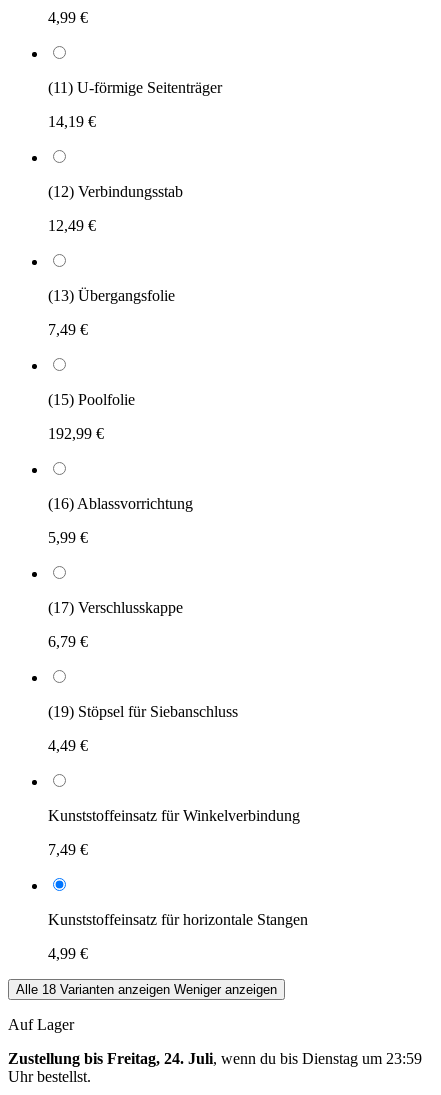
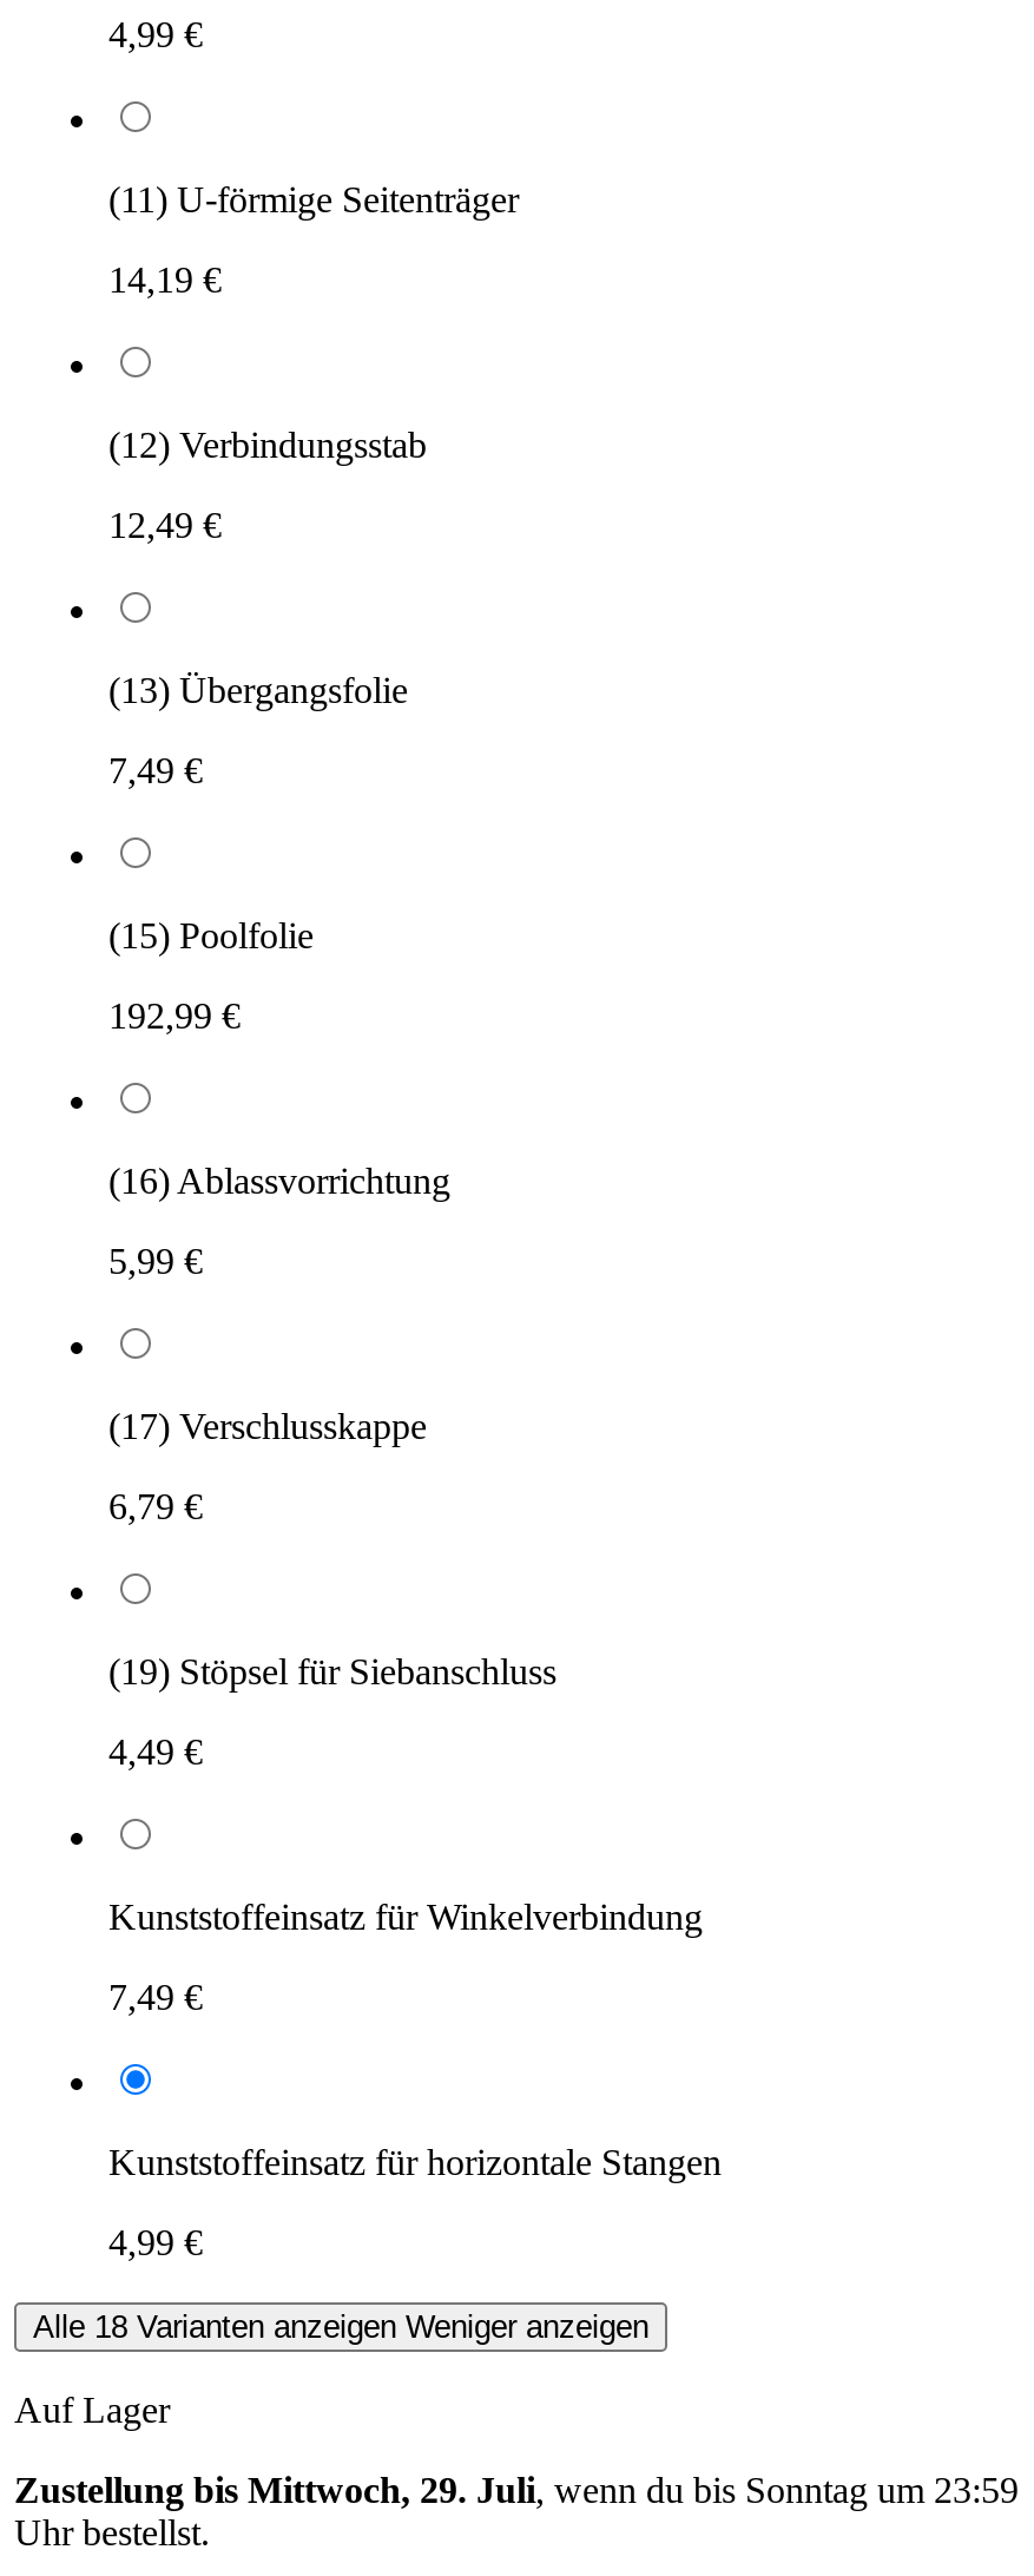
- Zustellung bis Freitag, 24. Juli, wenn du bis Dienstag um 23:59
+ Zustellung bis Mittwoch, 29. Juli, wenn du bis Sonntag um 23:59
